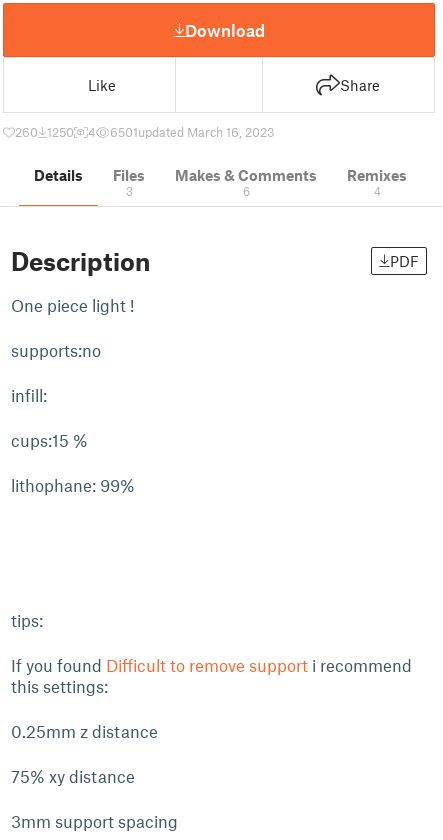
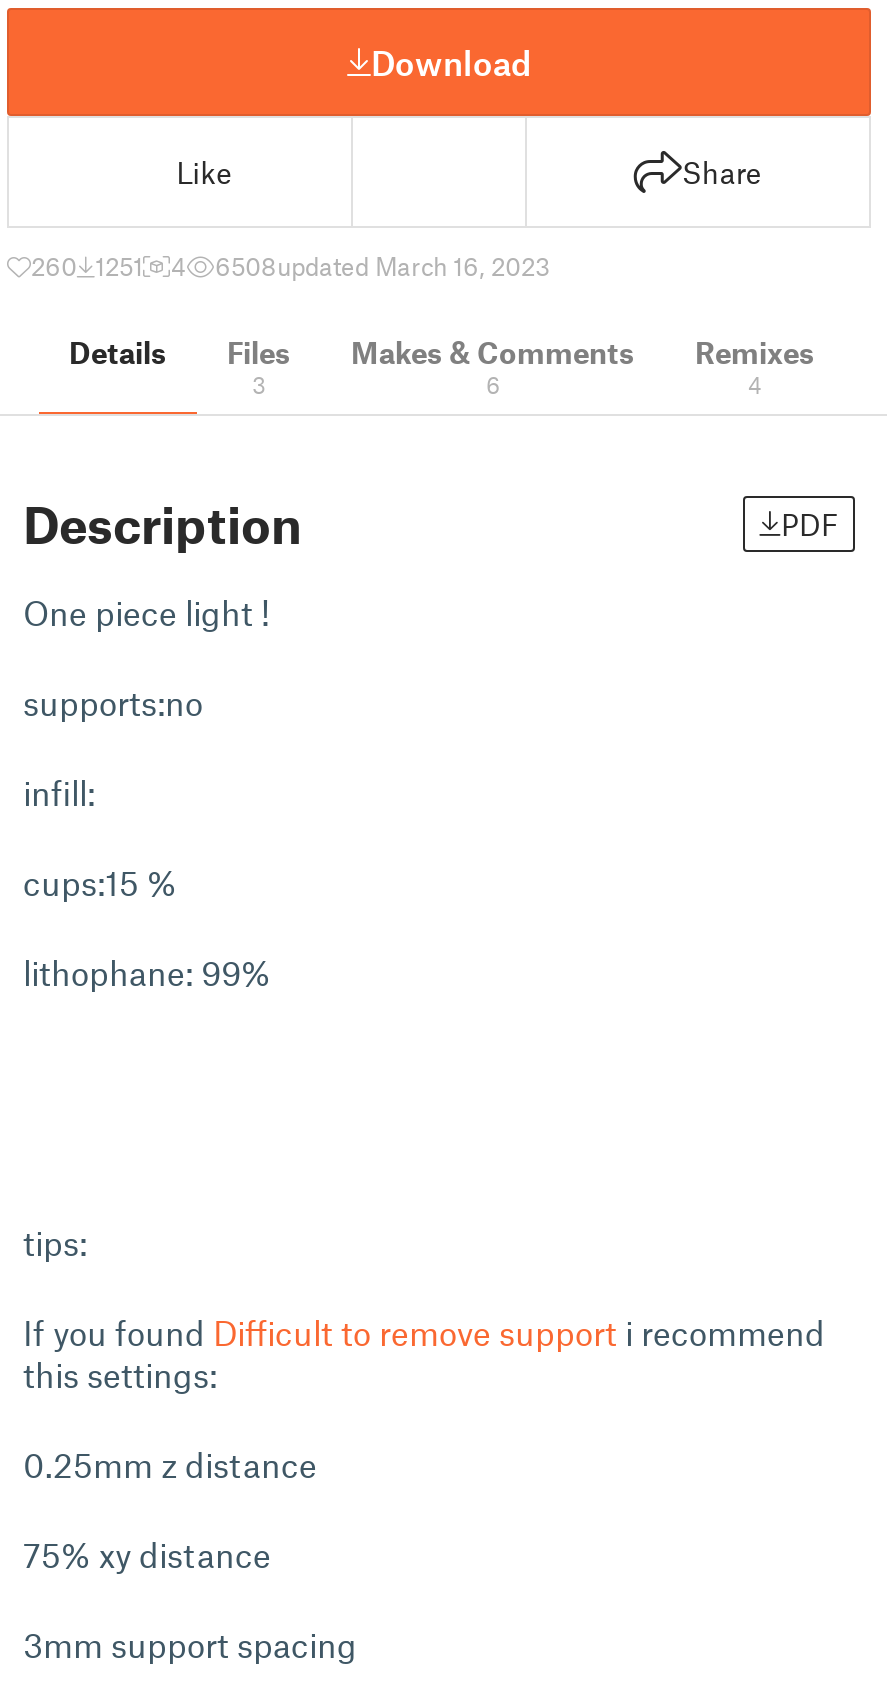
- 260 1250
+ 260 1251

- 6501updated March 16, 2023
+ 6508updated March 16, 2023
